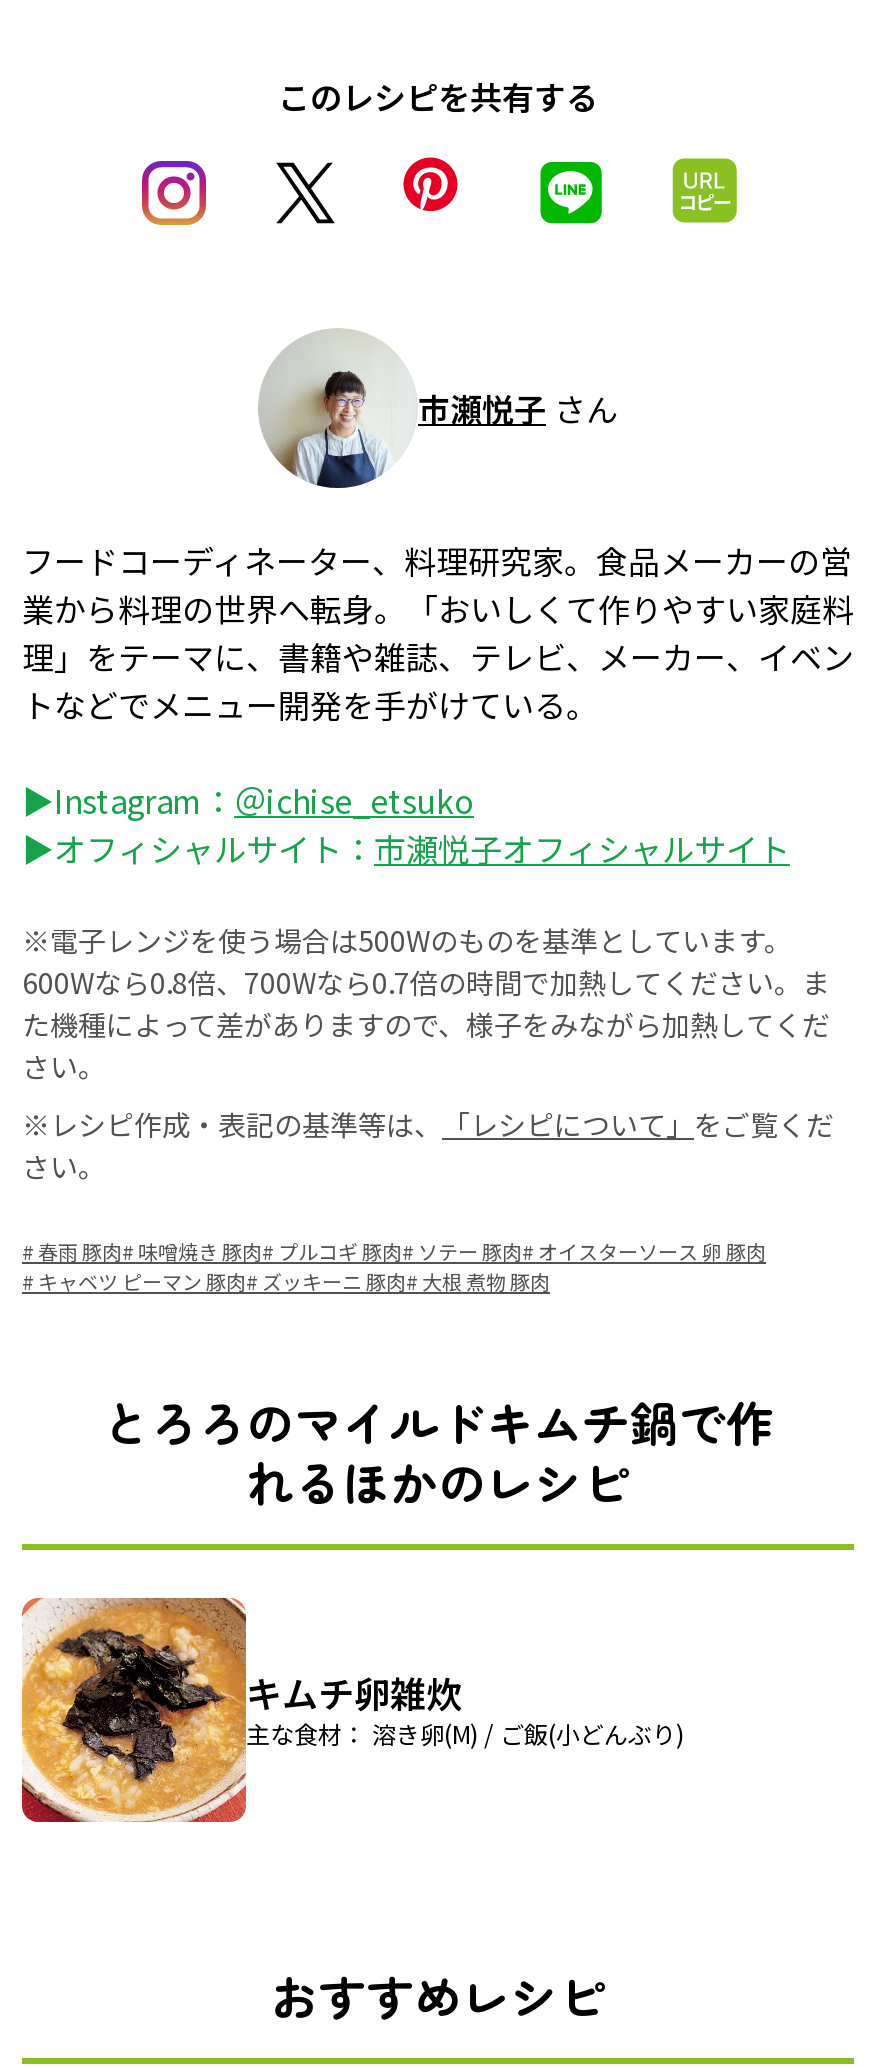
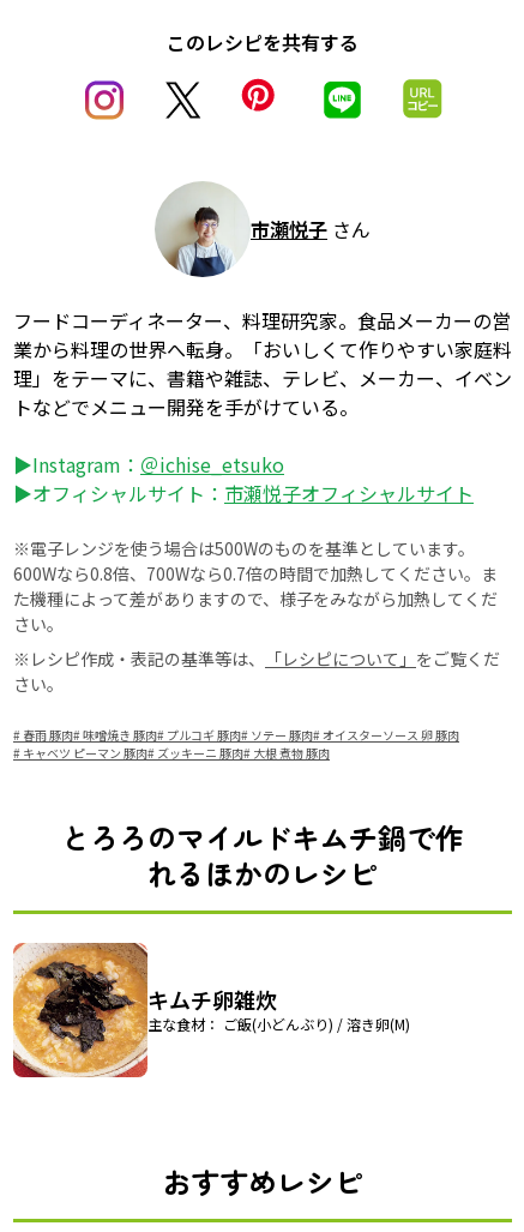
- 主な食材： 溶き卵(M) / ご飯(小どんぶり)
+ 主な食材： ご飯(小どんぶり) / 溶き卵(M)
